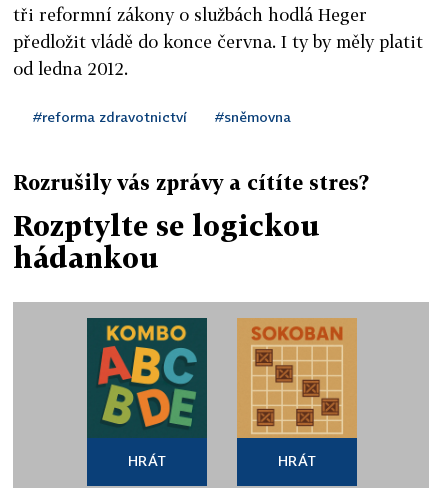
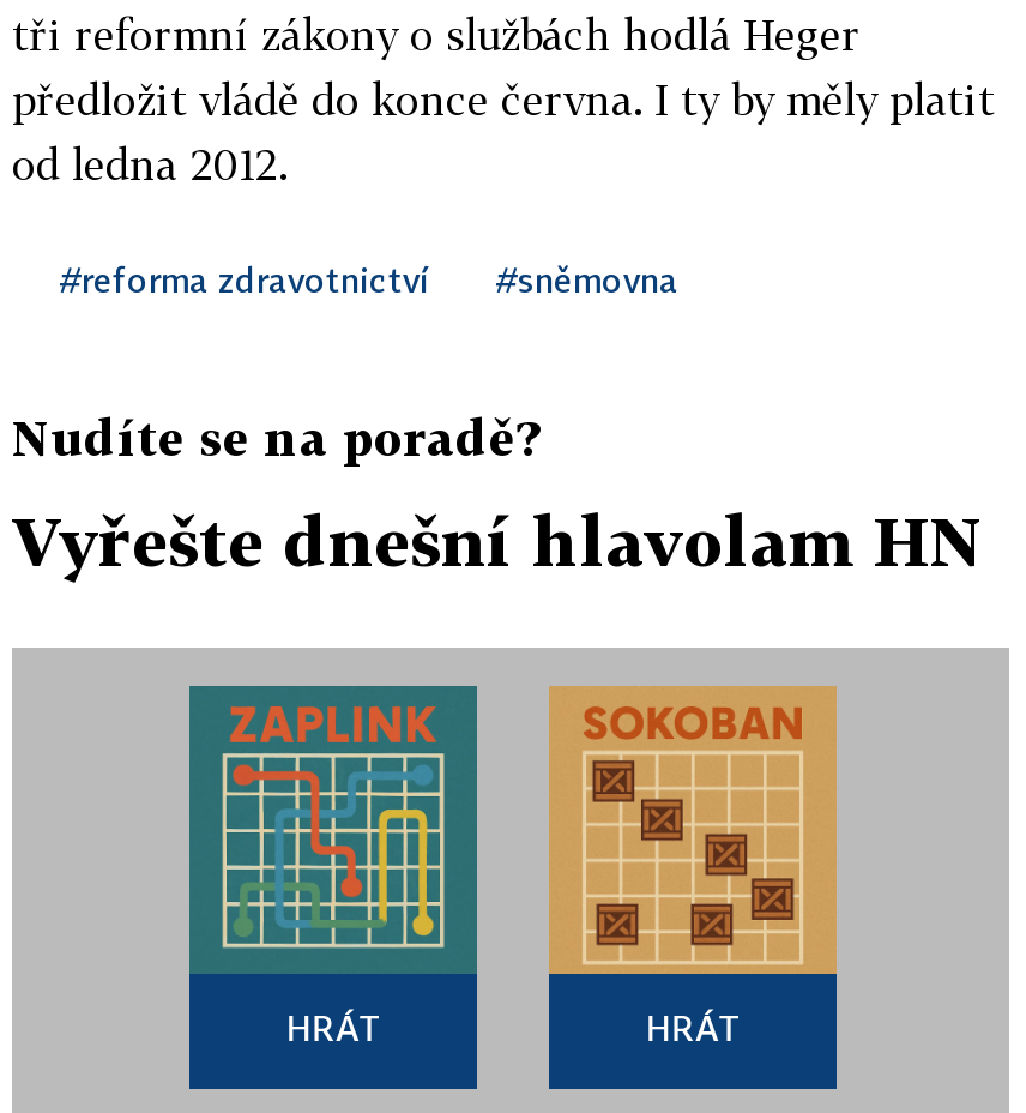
- Rozrušily vás zprávy a cítíte stres?
+ Nudíte se na poradě?

- Rozptylte se logickou
- hádankou
+ Vyřešte dnešní hlavolam HN

- [image]
+ [image]
